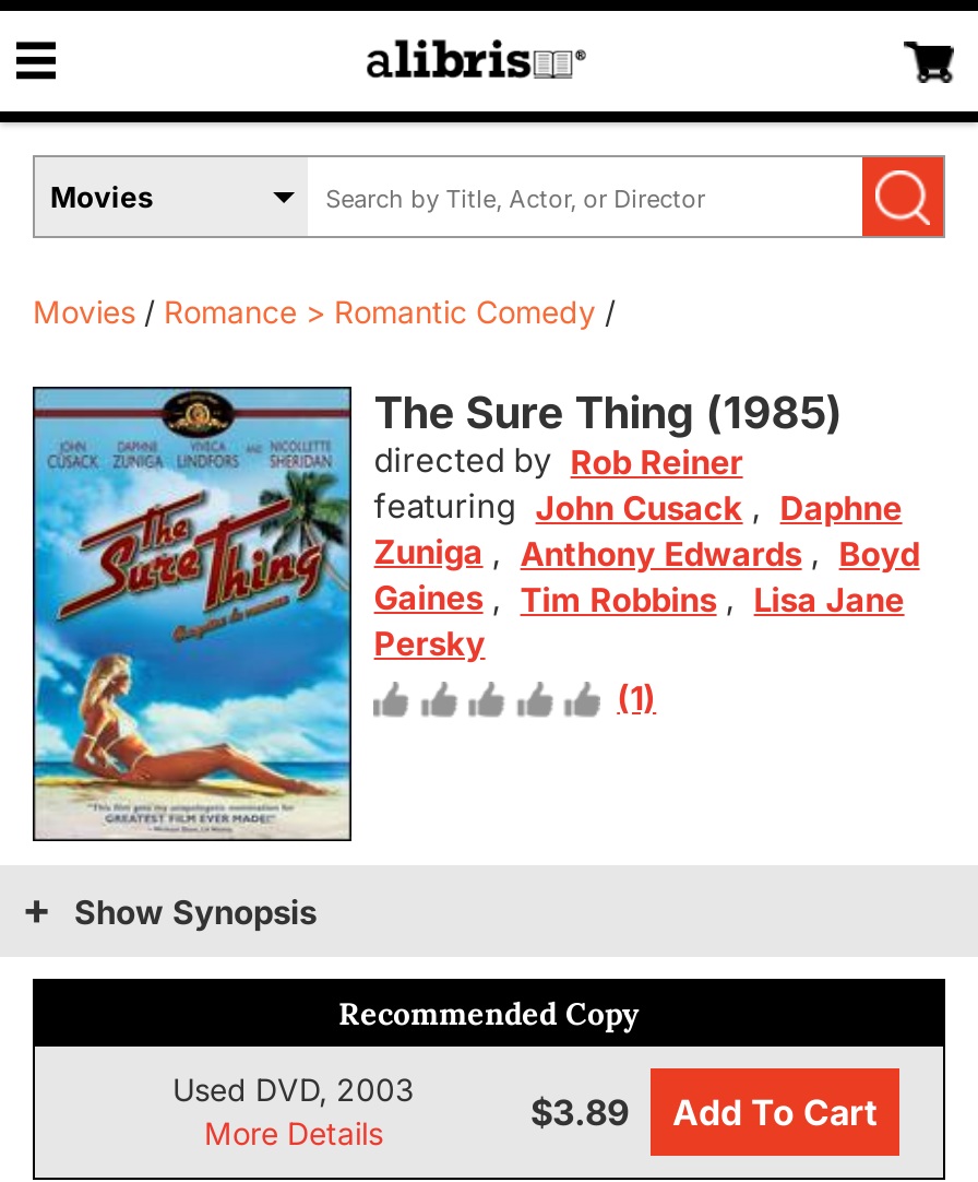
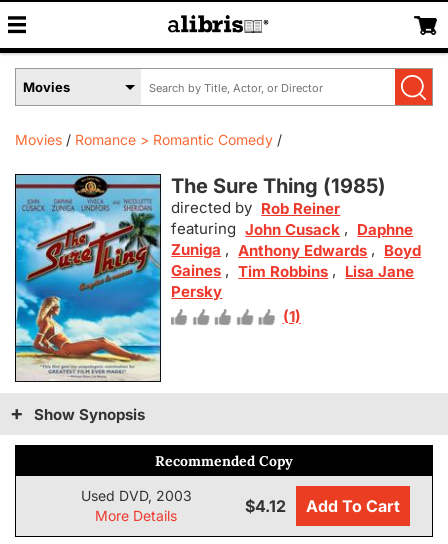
- $3.89 Add To Cart
+ $4.12 Add To Cart
